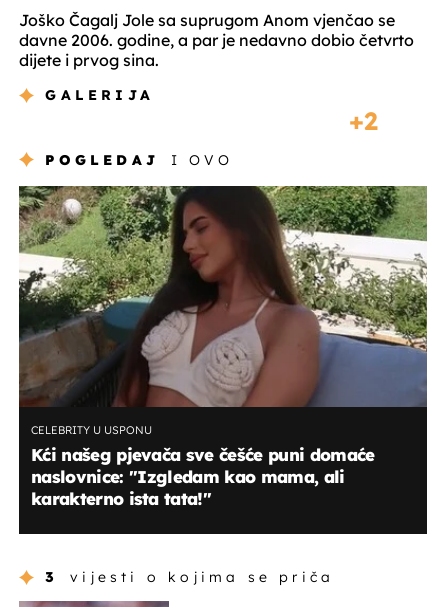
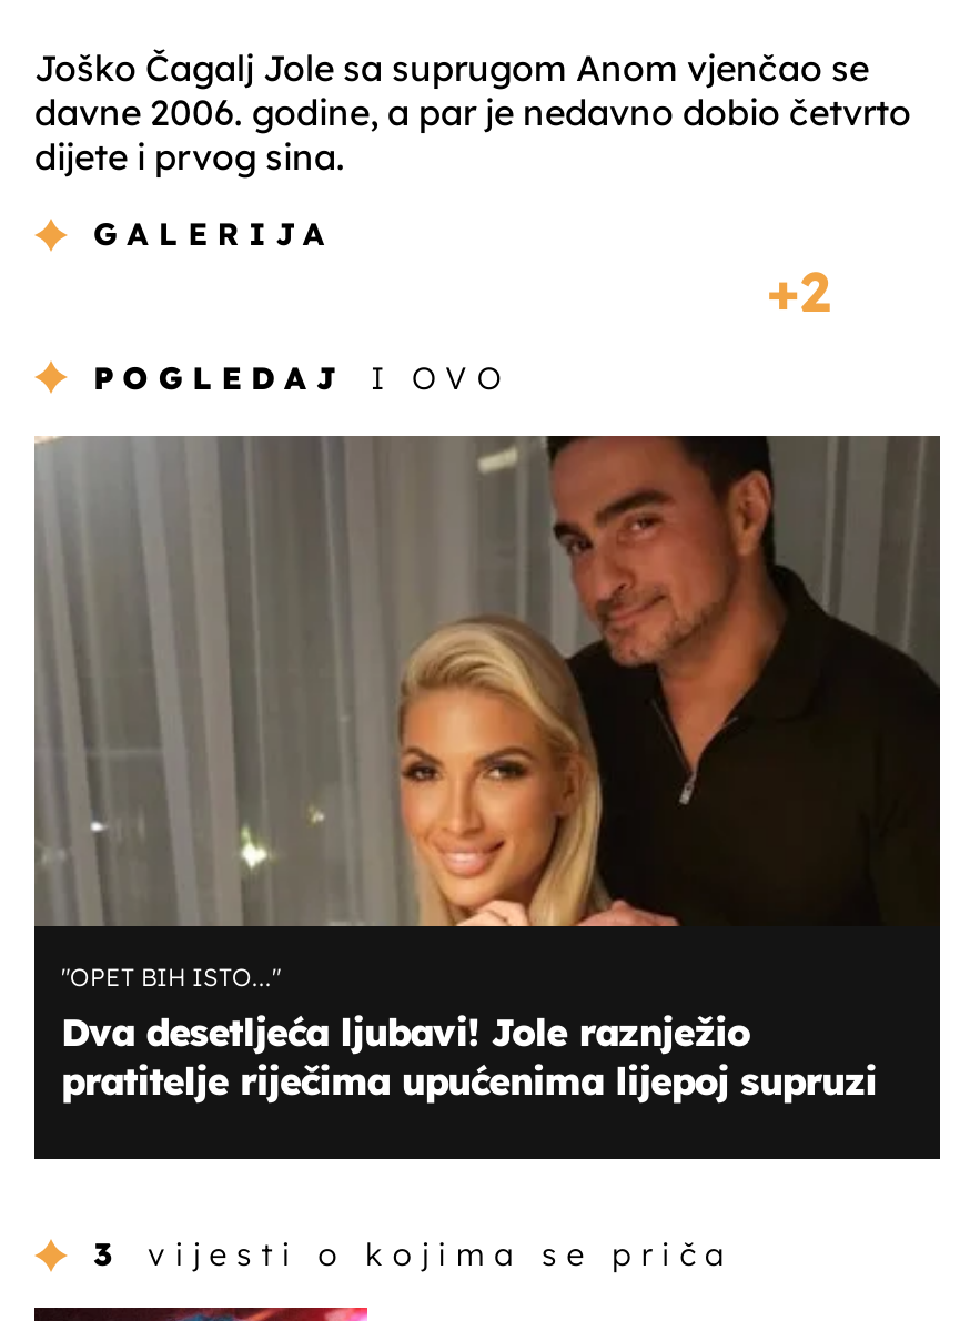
- [image]
- CELEBRITY U USPONU
- Kći našeg pjevača sve češće puni domaće
- naslovnice: ''Izgledam kao mama, ali
- karakterno ista tata!''
+ [image]
+ "OPET BIH ISTO..."
+ Dva desetljeća ljubavi! Jole raznježio
+ pratitelje riječima upućenima lijepoj supruzi
